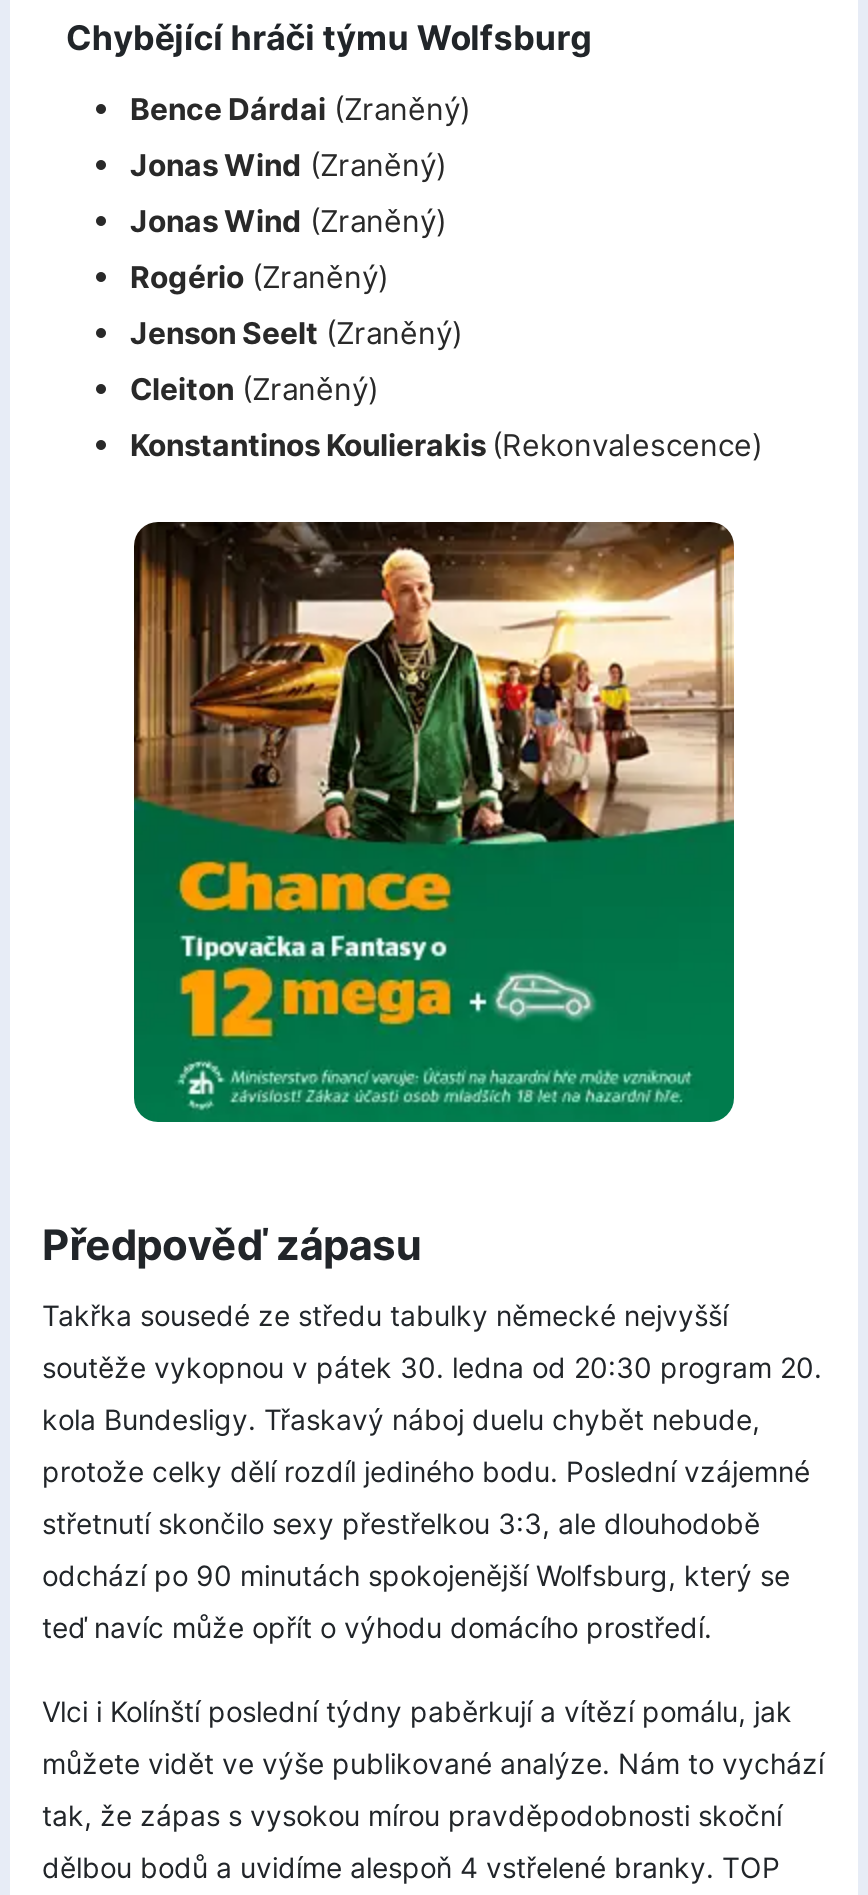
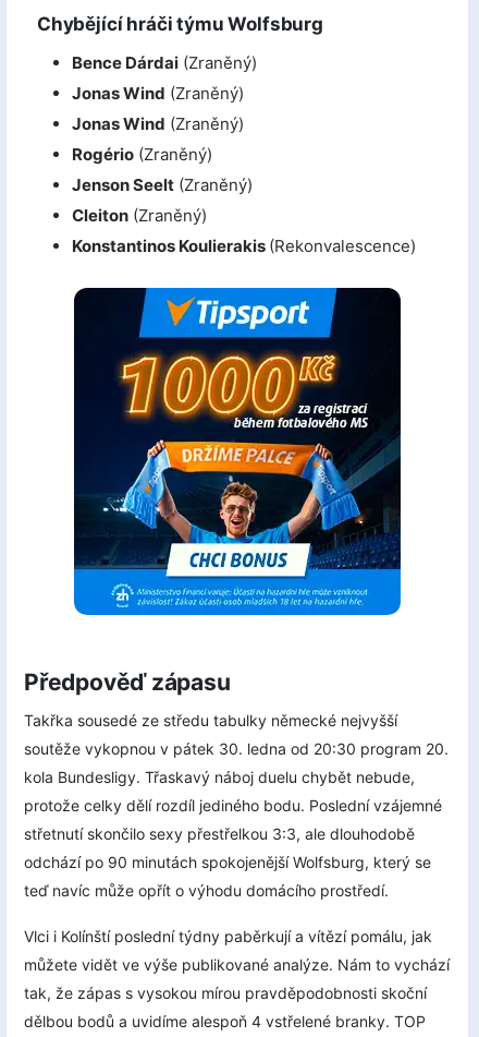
- [image]
+ [image]
